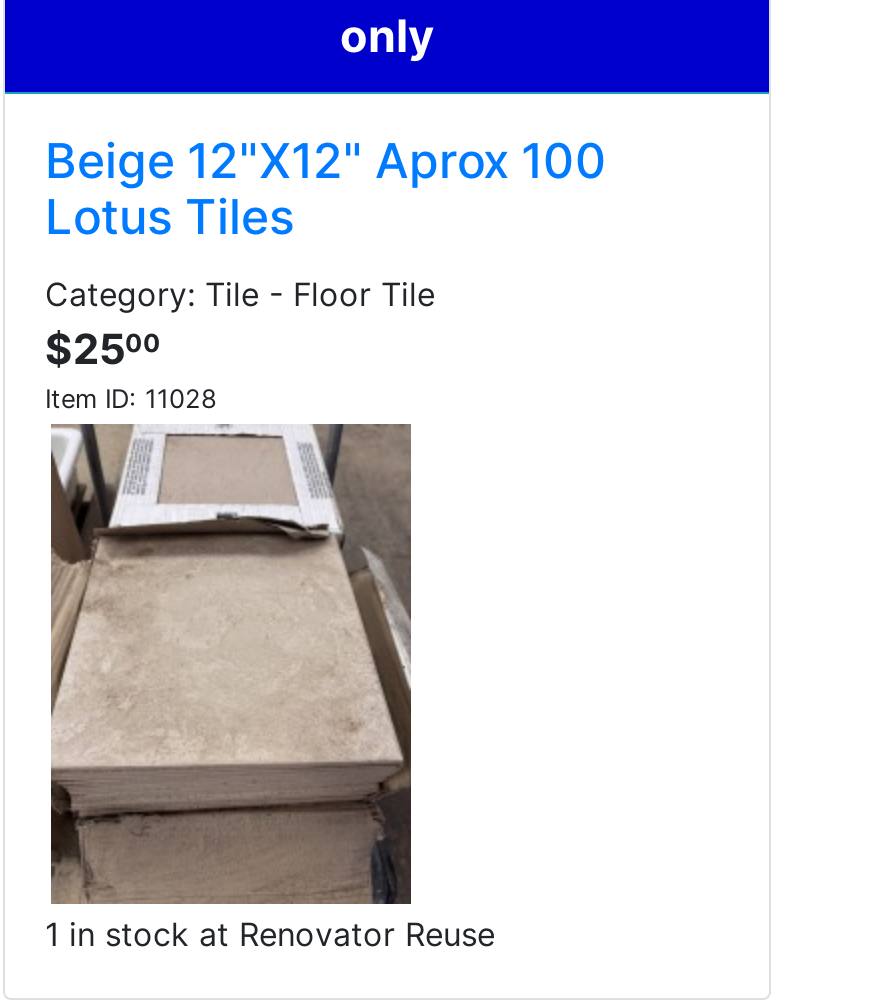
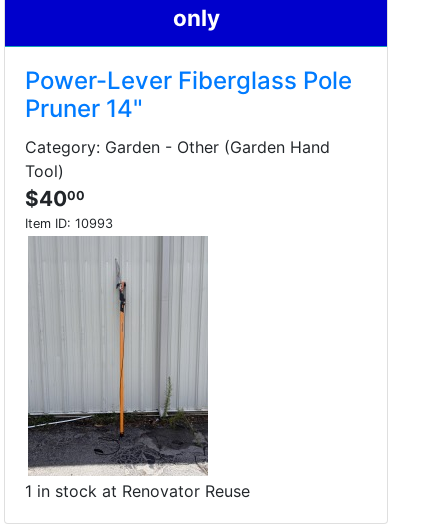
- Beige 12"X12" Aprox 100
- Lotus Tiles
+ Power-Lever Fiberglass Pole
+ Pruner 14"

- Category: Tile - Floor Tile
- $2500
- Item ID: 11028
+ Category: Garden - Other (Garden Hand
+ Tool)
+ $4000
+ Item ID: 10993

- [image]
+ [image]
